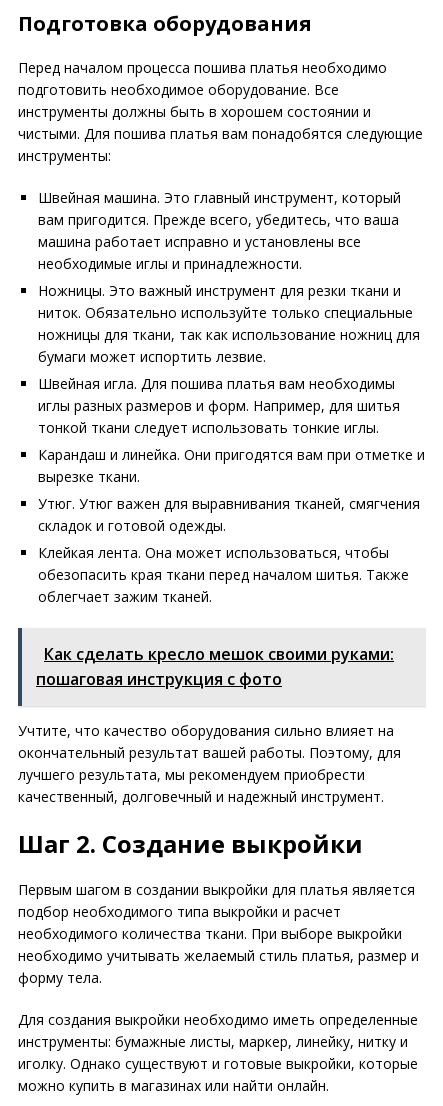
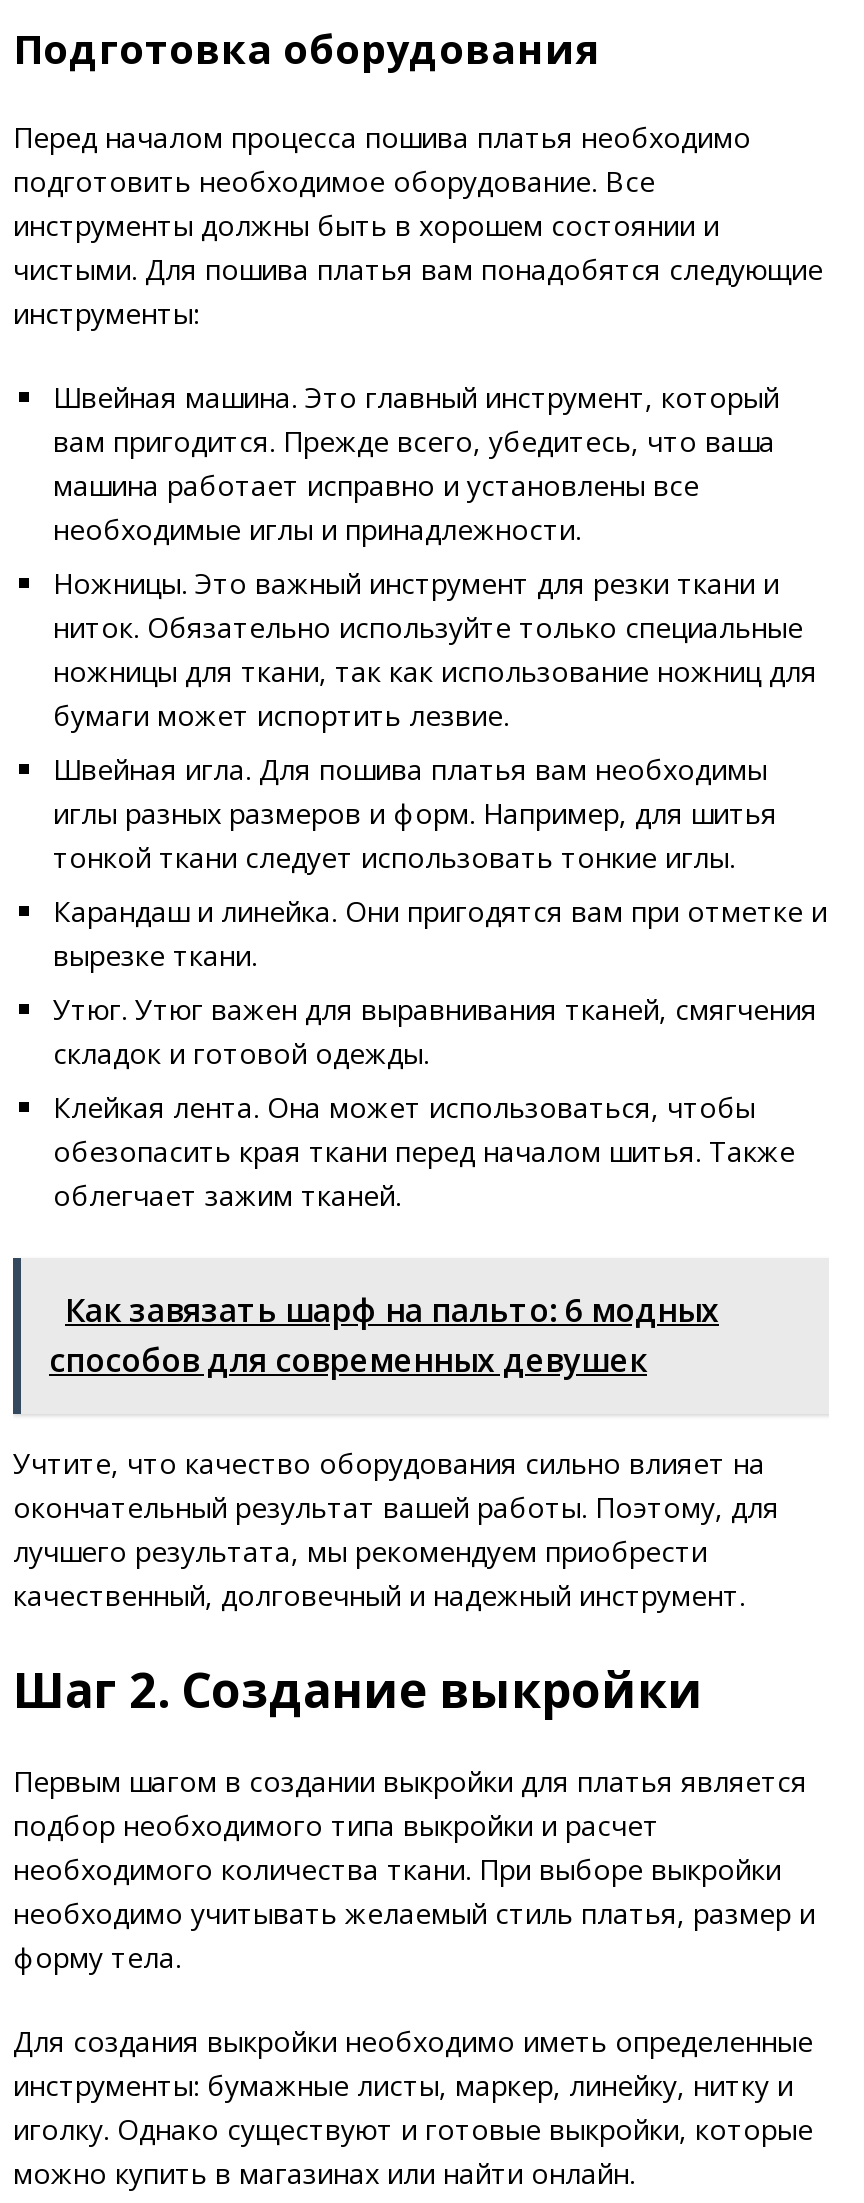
- Как сделать кресло мешок своими руками:
- пошаговая инструкция с фото
+ Как завязать шарф на пальто: 6 модных
+ способов для современных девушек
